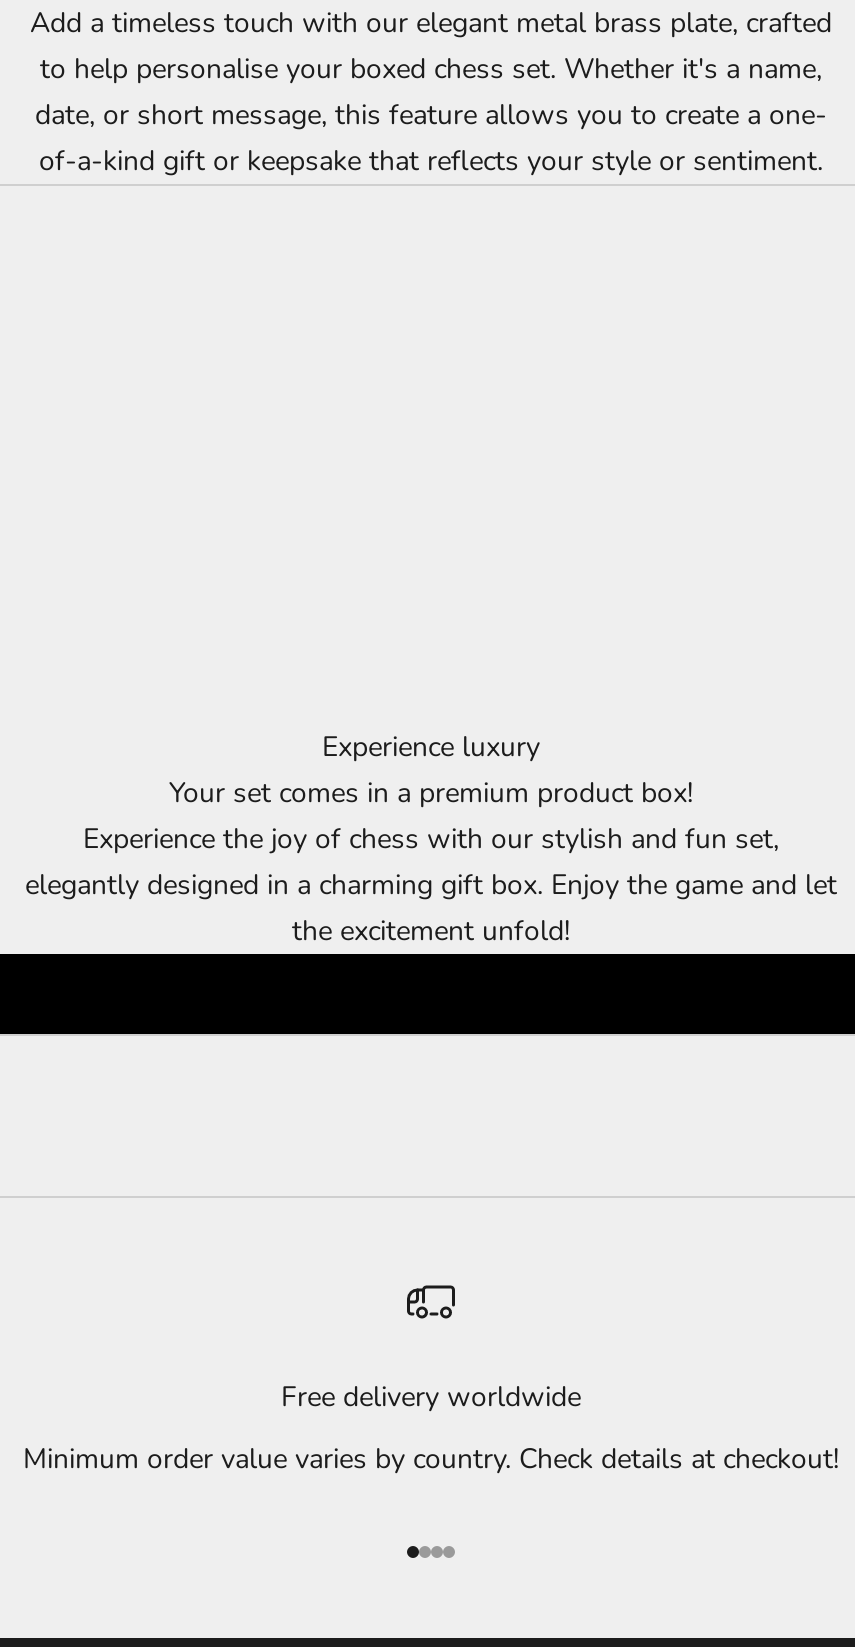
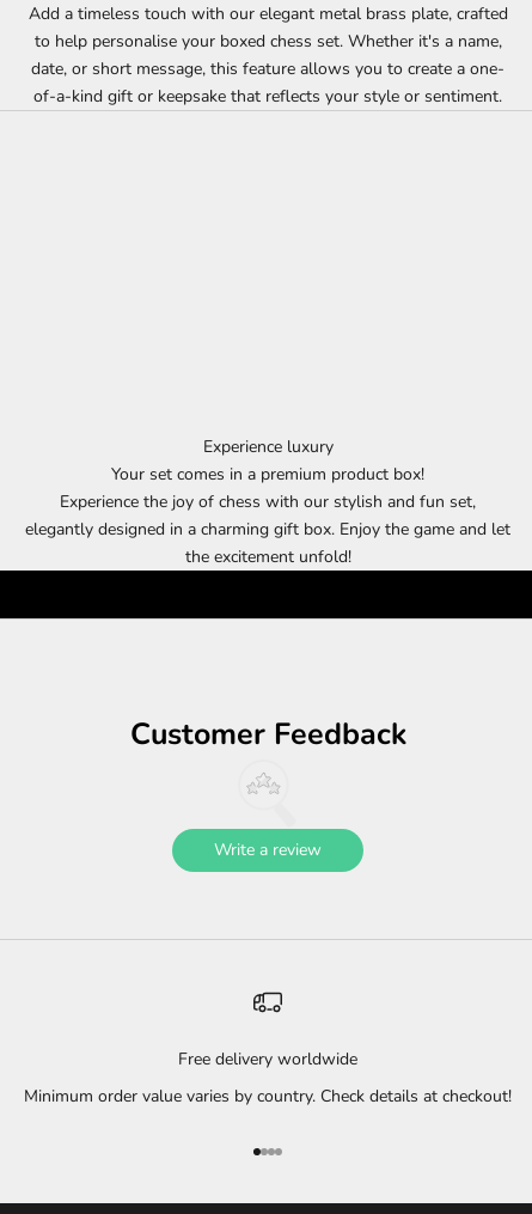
+ Customer Feedback
+ Write a review
